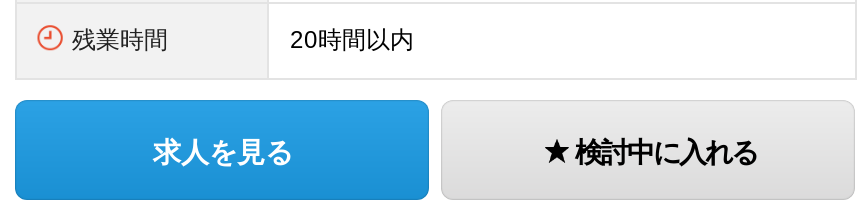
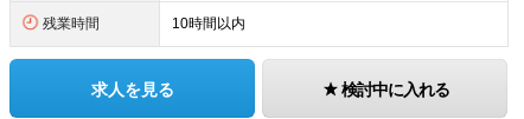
- 20時間以内
+ 10時間以内
